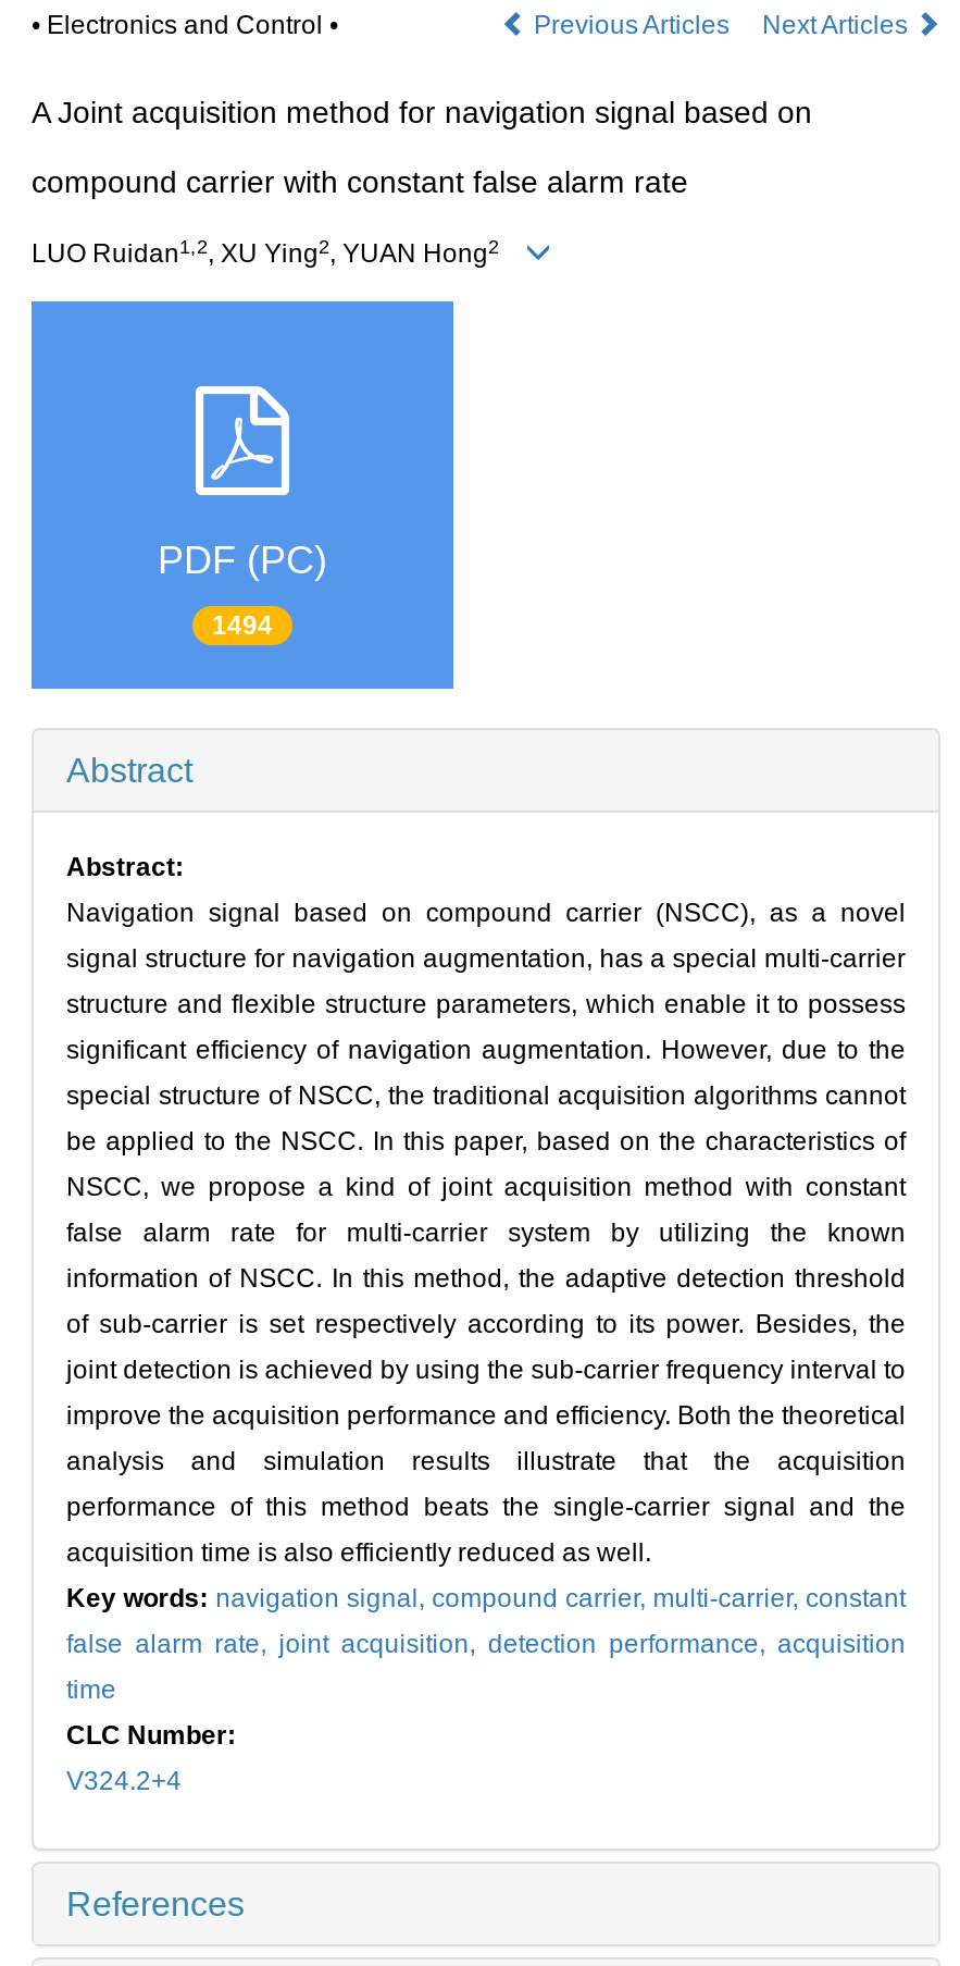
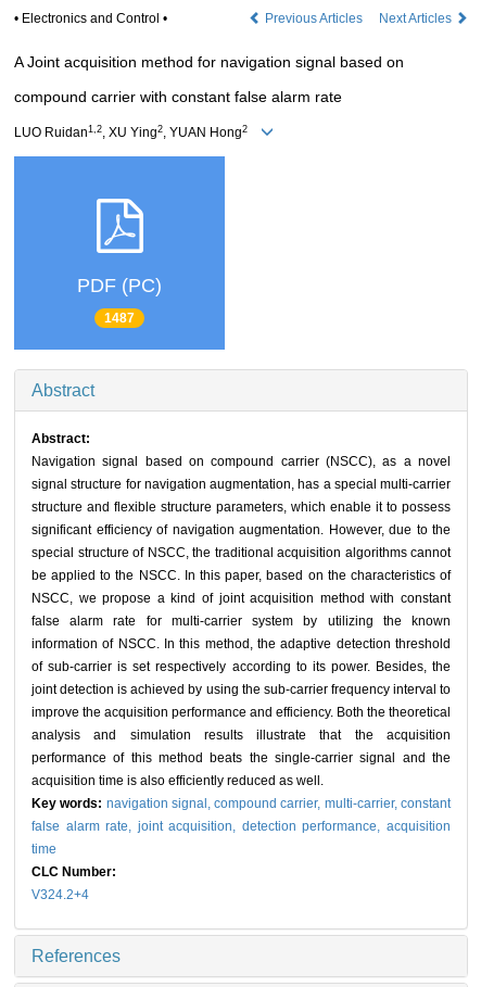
- 1494
+ 1487
